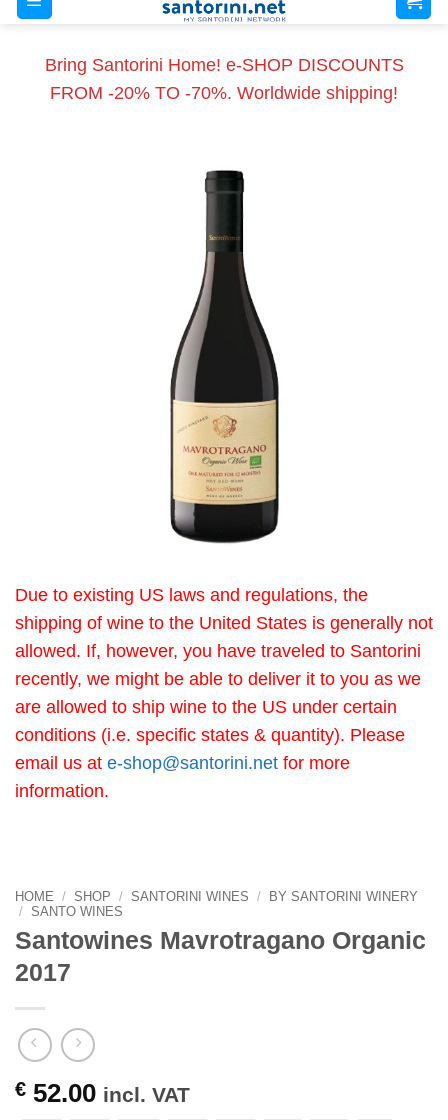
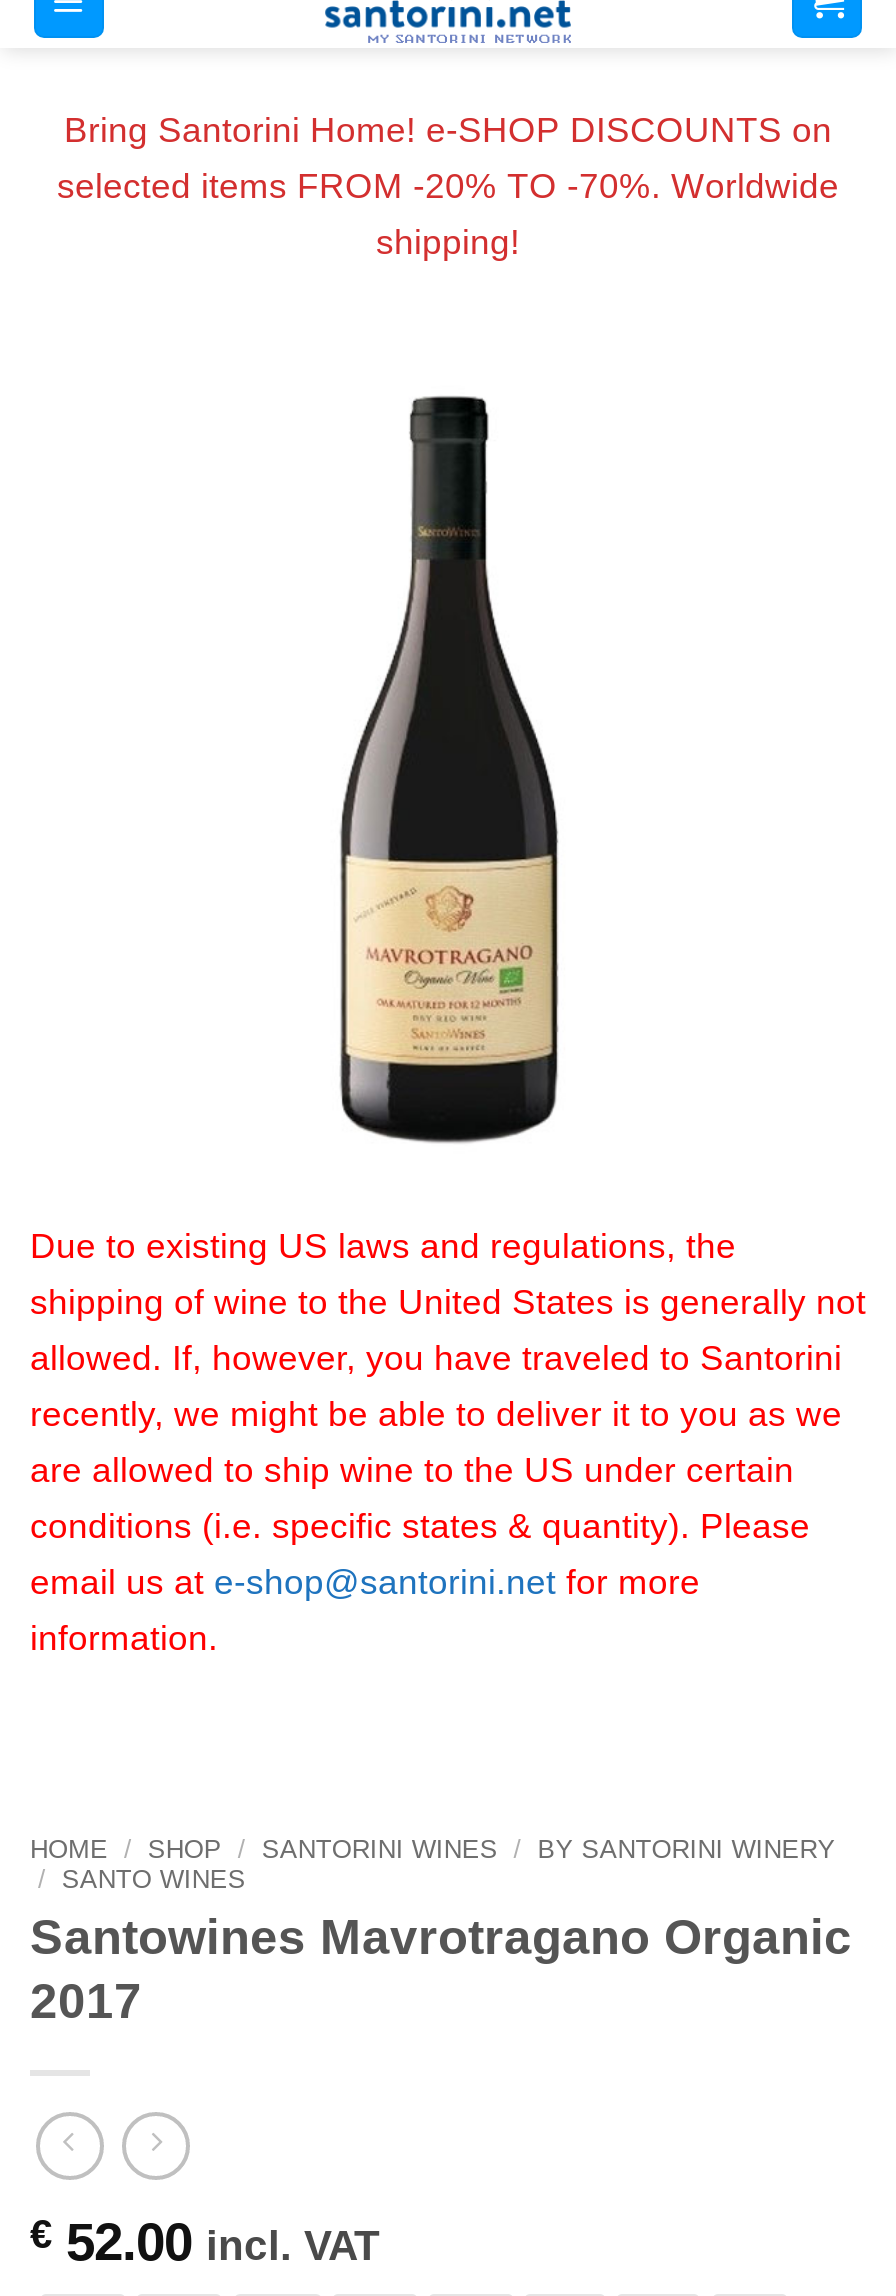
- Bring Santorini Home! e-SHOP DISCOUNTS
- FROM -20% TO -70%. Worldwide shipping!
+ Bring Santorini Home! e-SHOP DISCOUNTS on
+ selected items FROM -20% TO -70%. Worldwide
+ shipping!
